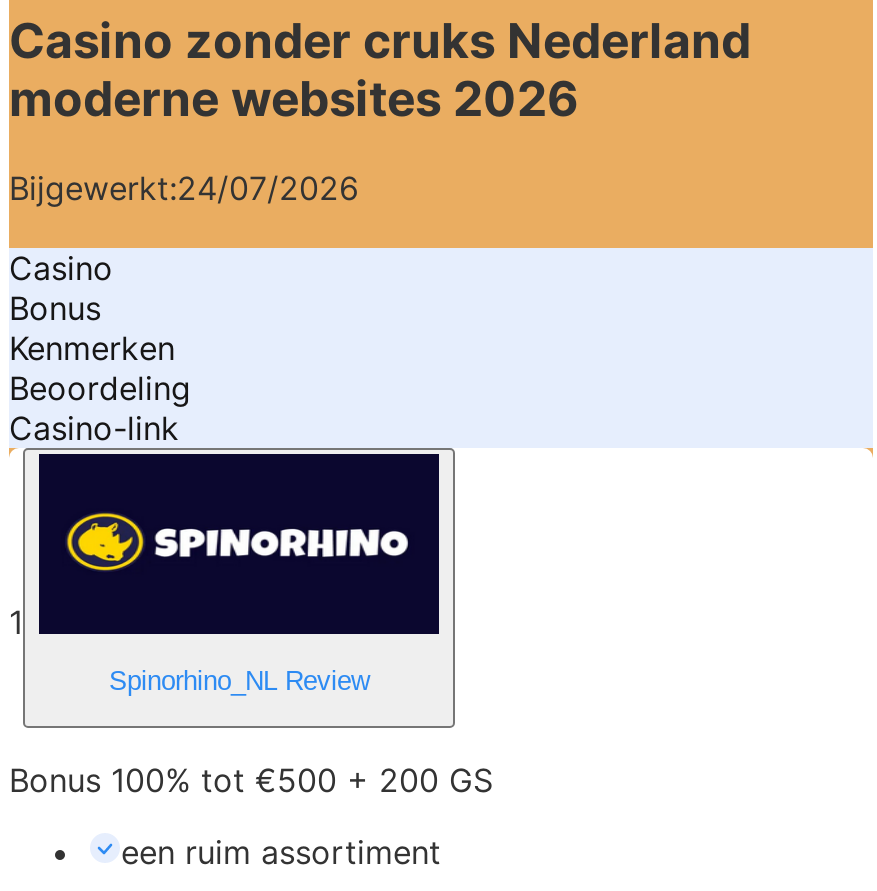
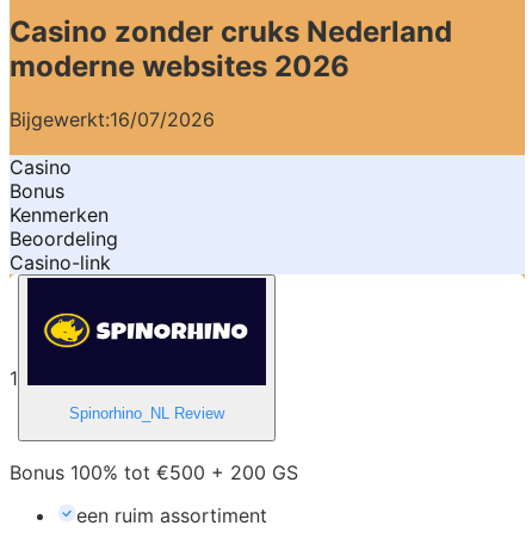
- Bijgewerkt:24/07/2026
+ Bijgewerkt:16/07/2026
